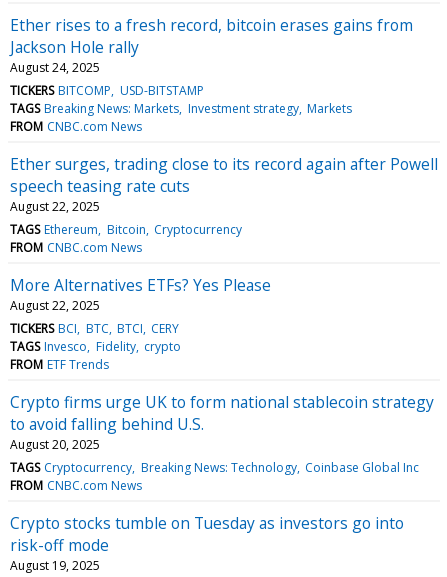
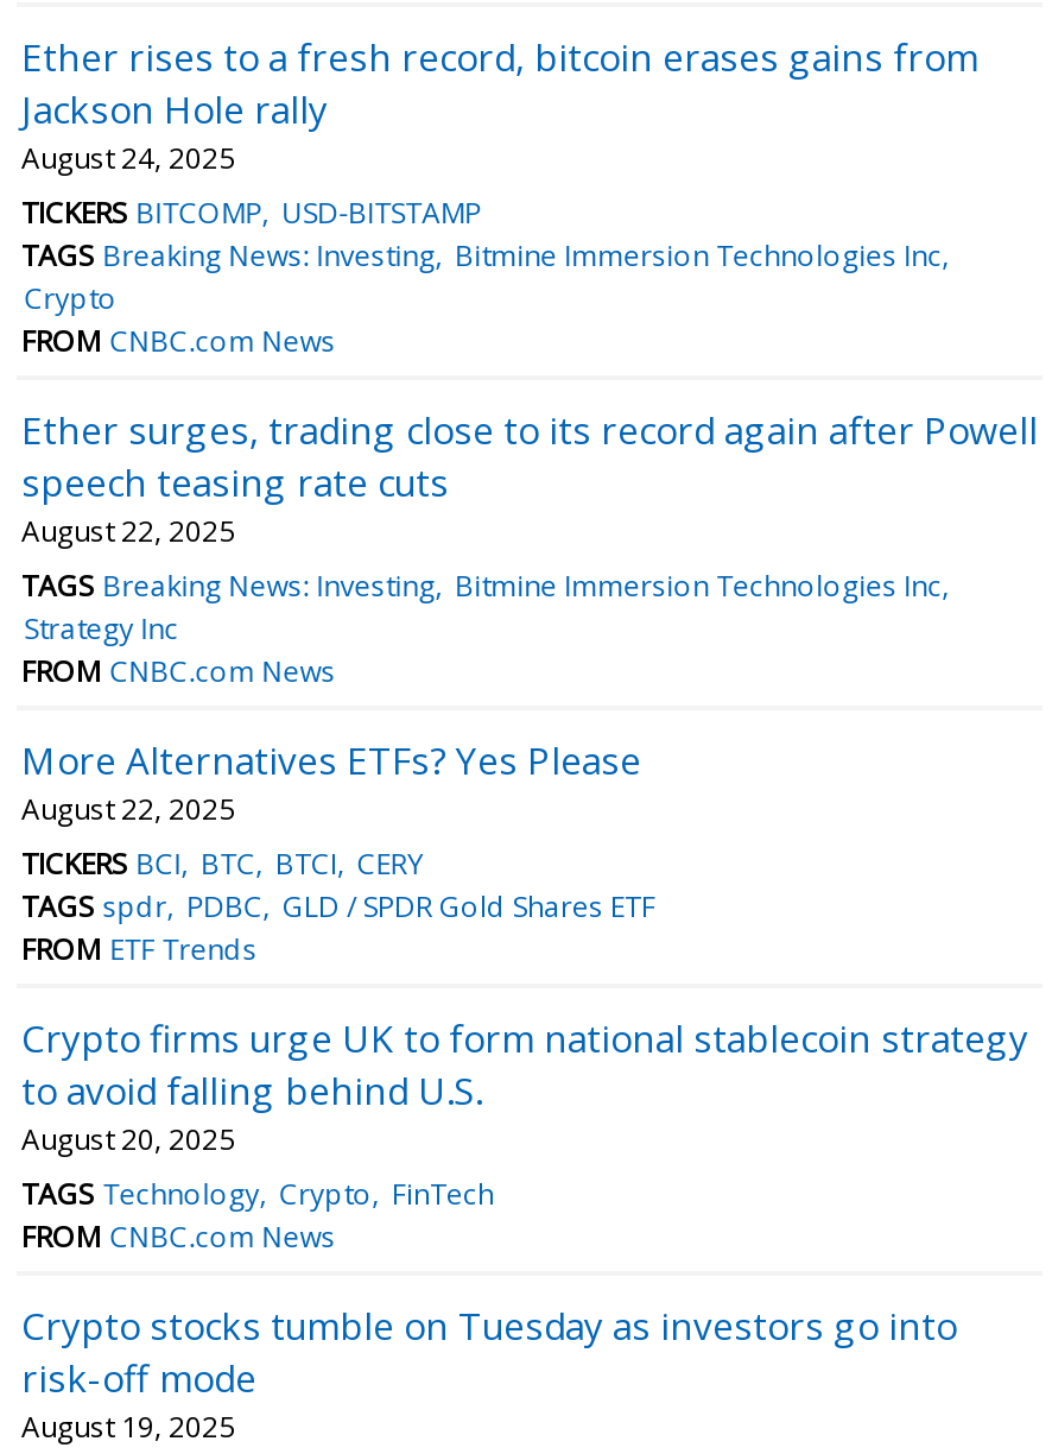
- TAGS Breaking News: Markets Investment strategy Markets
+ TAGS Breaking News: Investing Bitmine Immersion Technologies Inc
+ Crypto

- TAGS Ethereum Bitcoin Cryptocurrency
+ TAGS Breaking News: Investing Bitmine Immersion Technologies Inc
+ Strategy Inc

- TAGS Invesco Fidelity crypto
+ TAGS spdr PDBC GLD / SPDR Gold Shares ETF

- TAGS Cryptocurrency Breaking News: Technology Coinbase Global Inc
+ TAGS Technology Crypto FinTech
